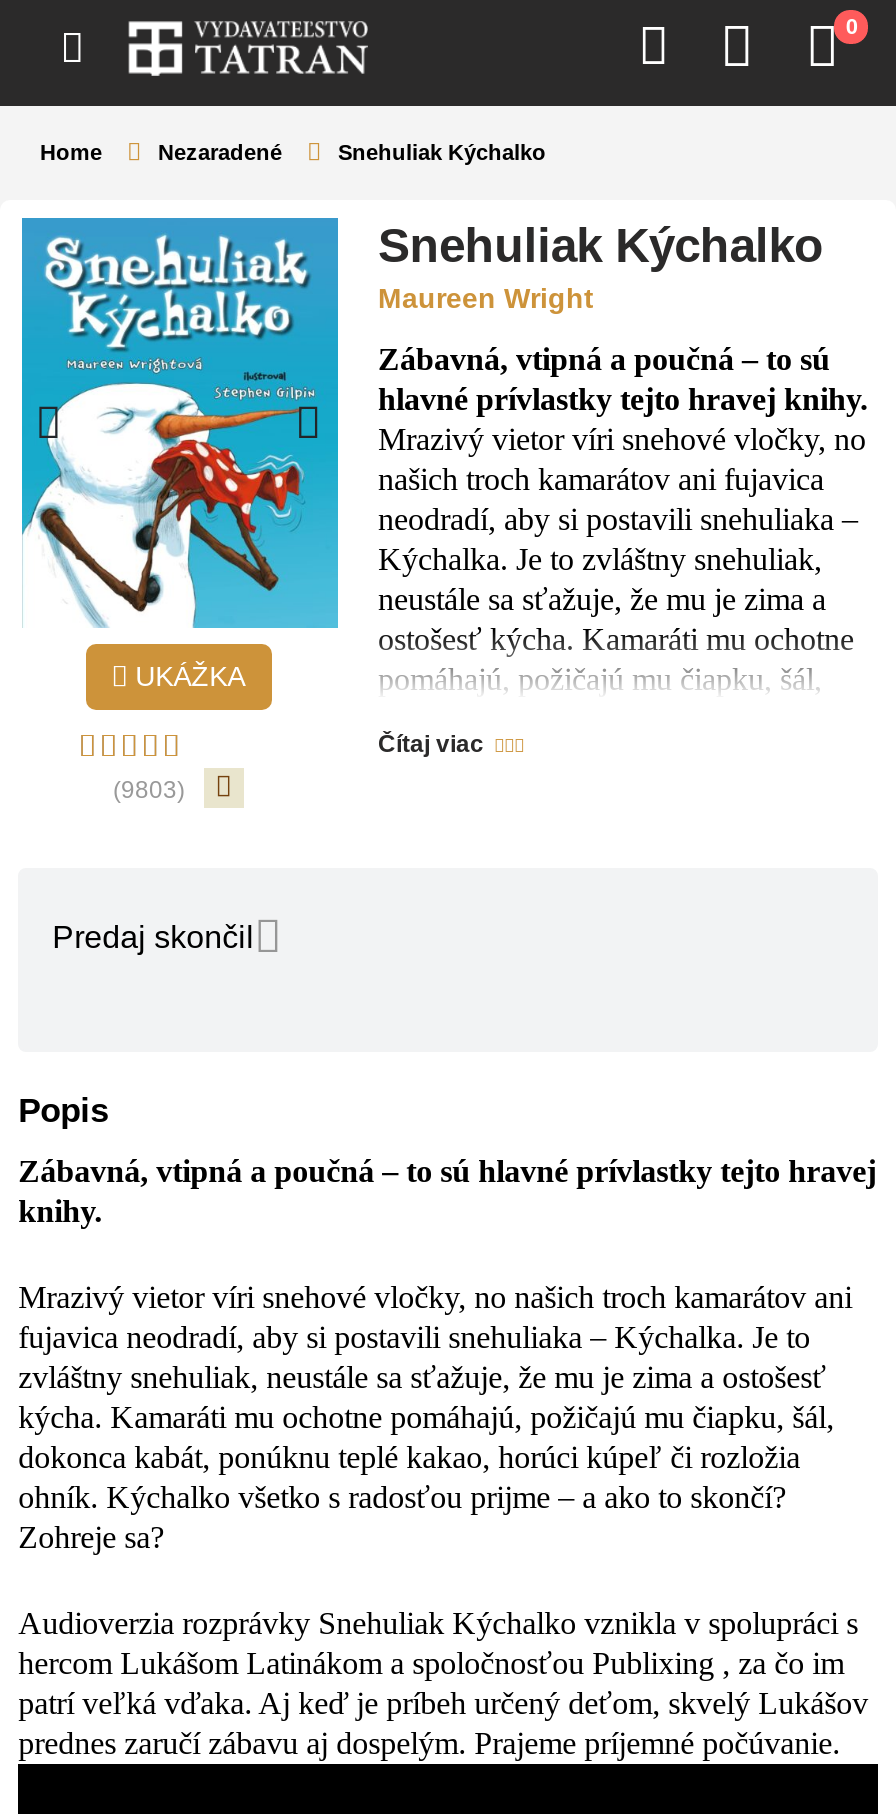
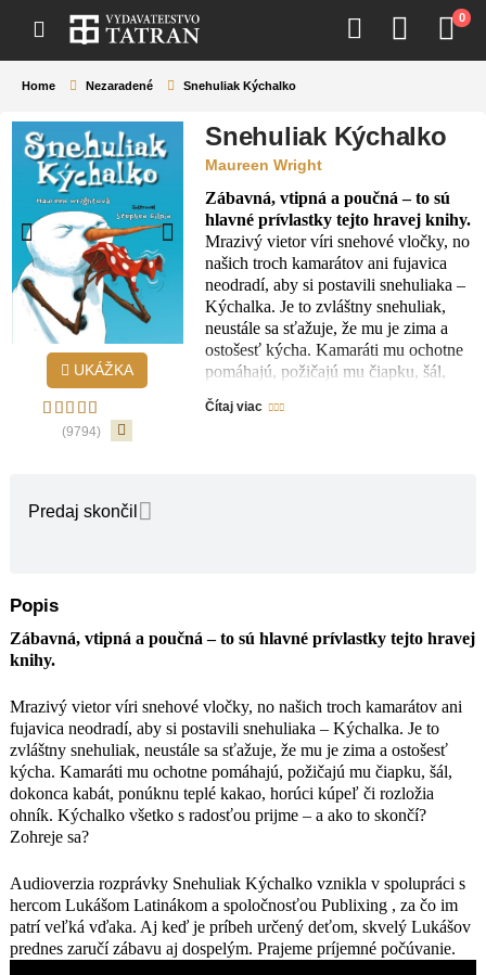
- (9803)
+ (9794)
